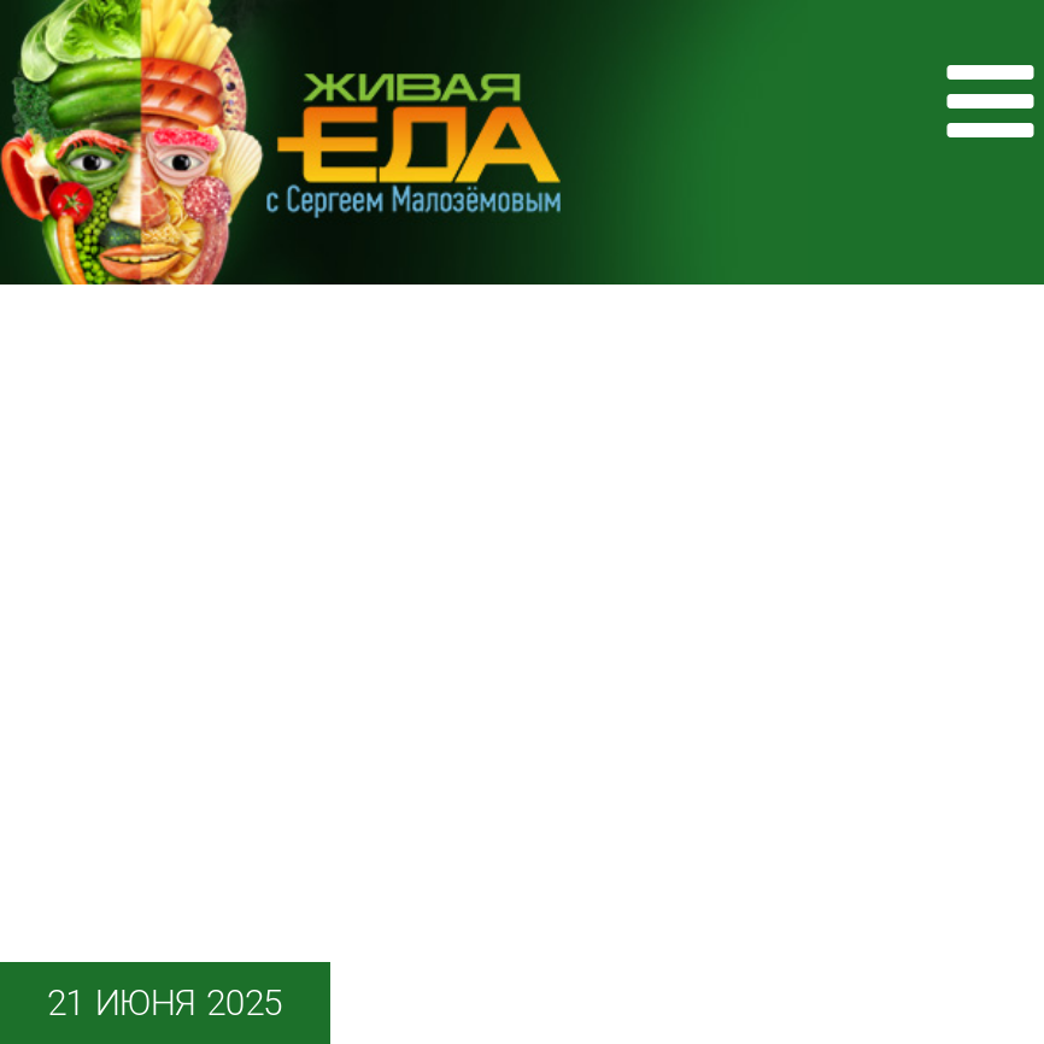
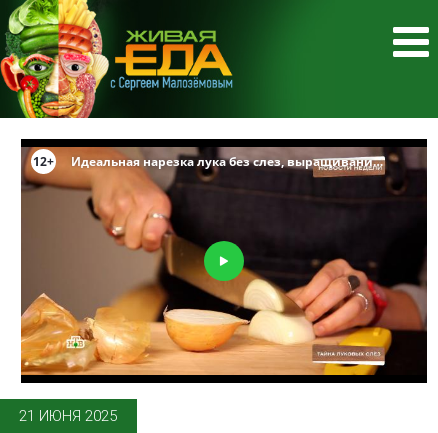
+ [image]
